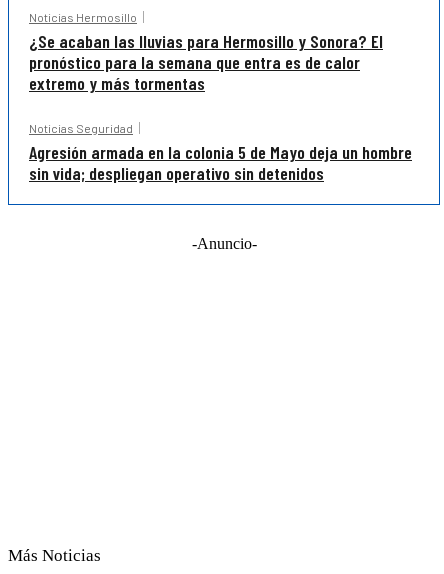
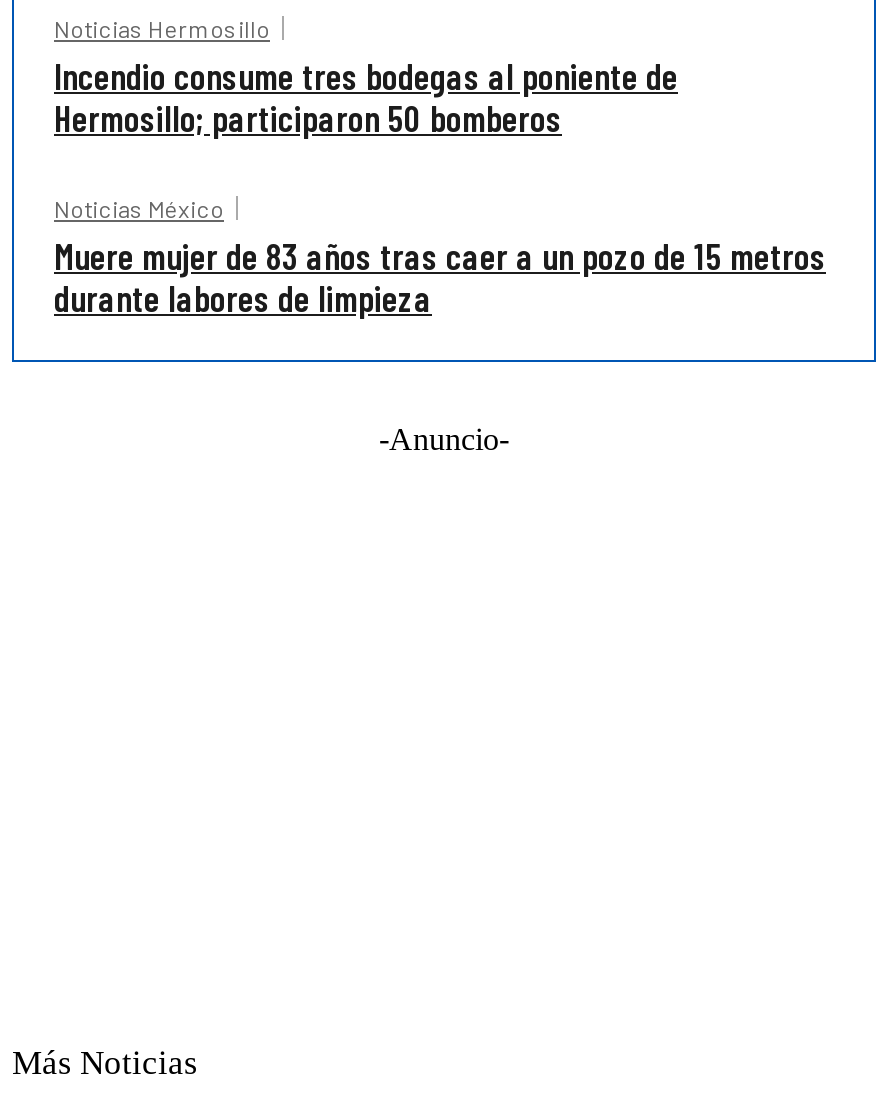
- ¿Se acaban las lluvias para Hermosillo y Sonora? El
- pronóstico para la semana que entra es de calor
- extremo y más tormentas
+ Incendio consume tres bodegas al poniente de
+ Hermosillo; participaron 50 bomberos

- Noticias Seguridad
- Agresión armada en la colonia 5 de Mayo deja un hombre
- sin vida; despliegan operativo sin detenidos
+ Noticias México
+ Muere mujer de 83 años tras caer a un pozo de 15 metros
+ durante labores de limpieza
